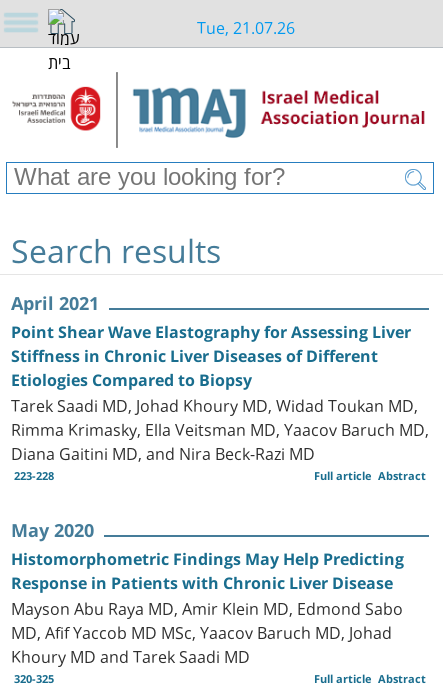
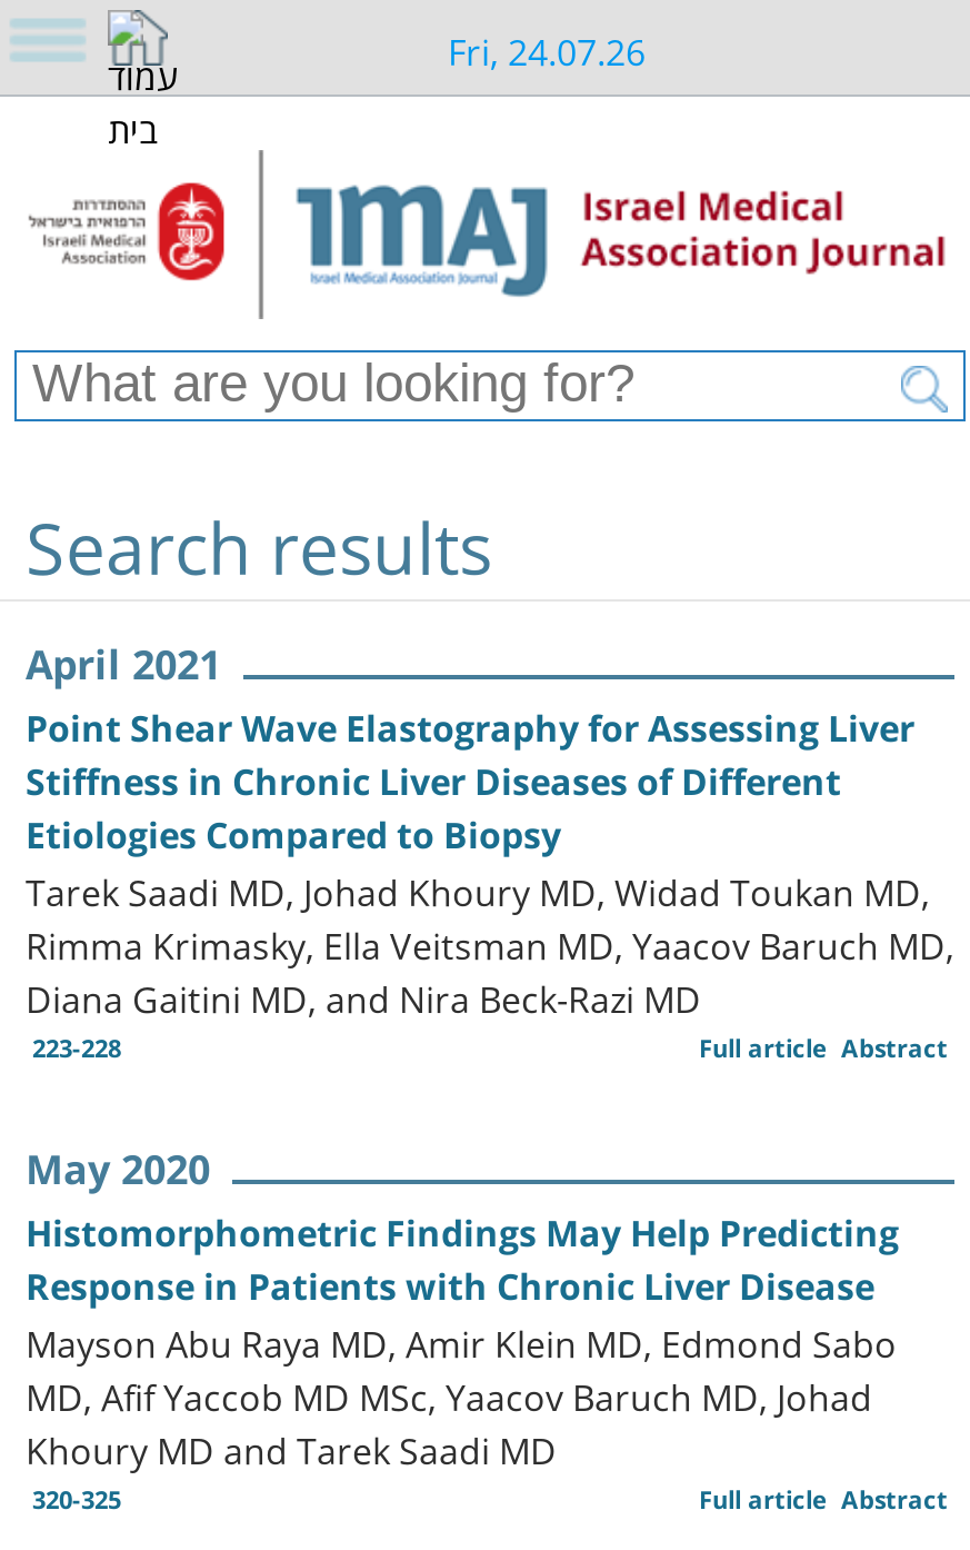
- Tue, 21.07.26
+ Fri, 24.07.26
